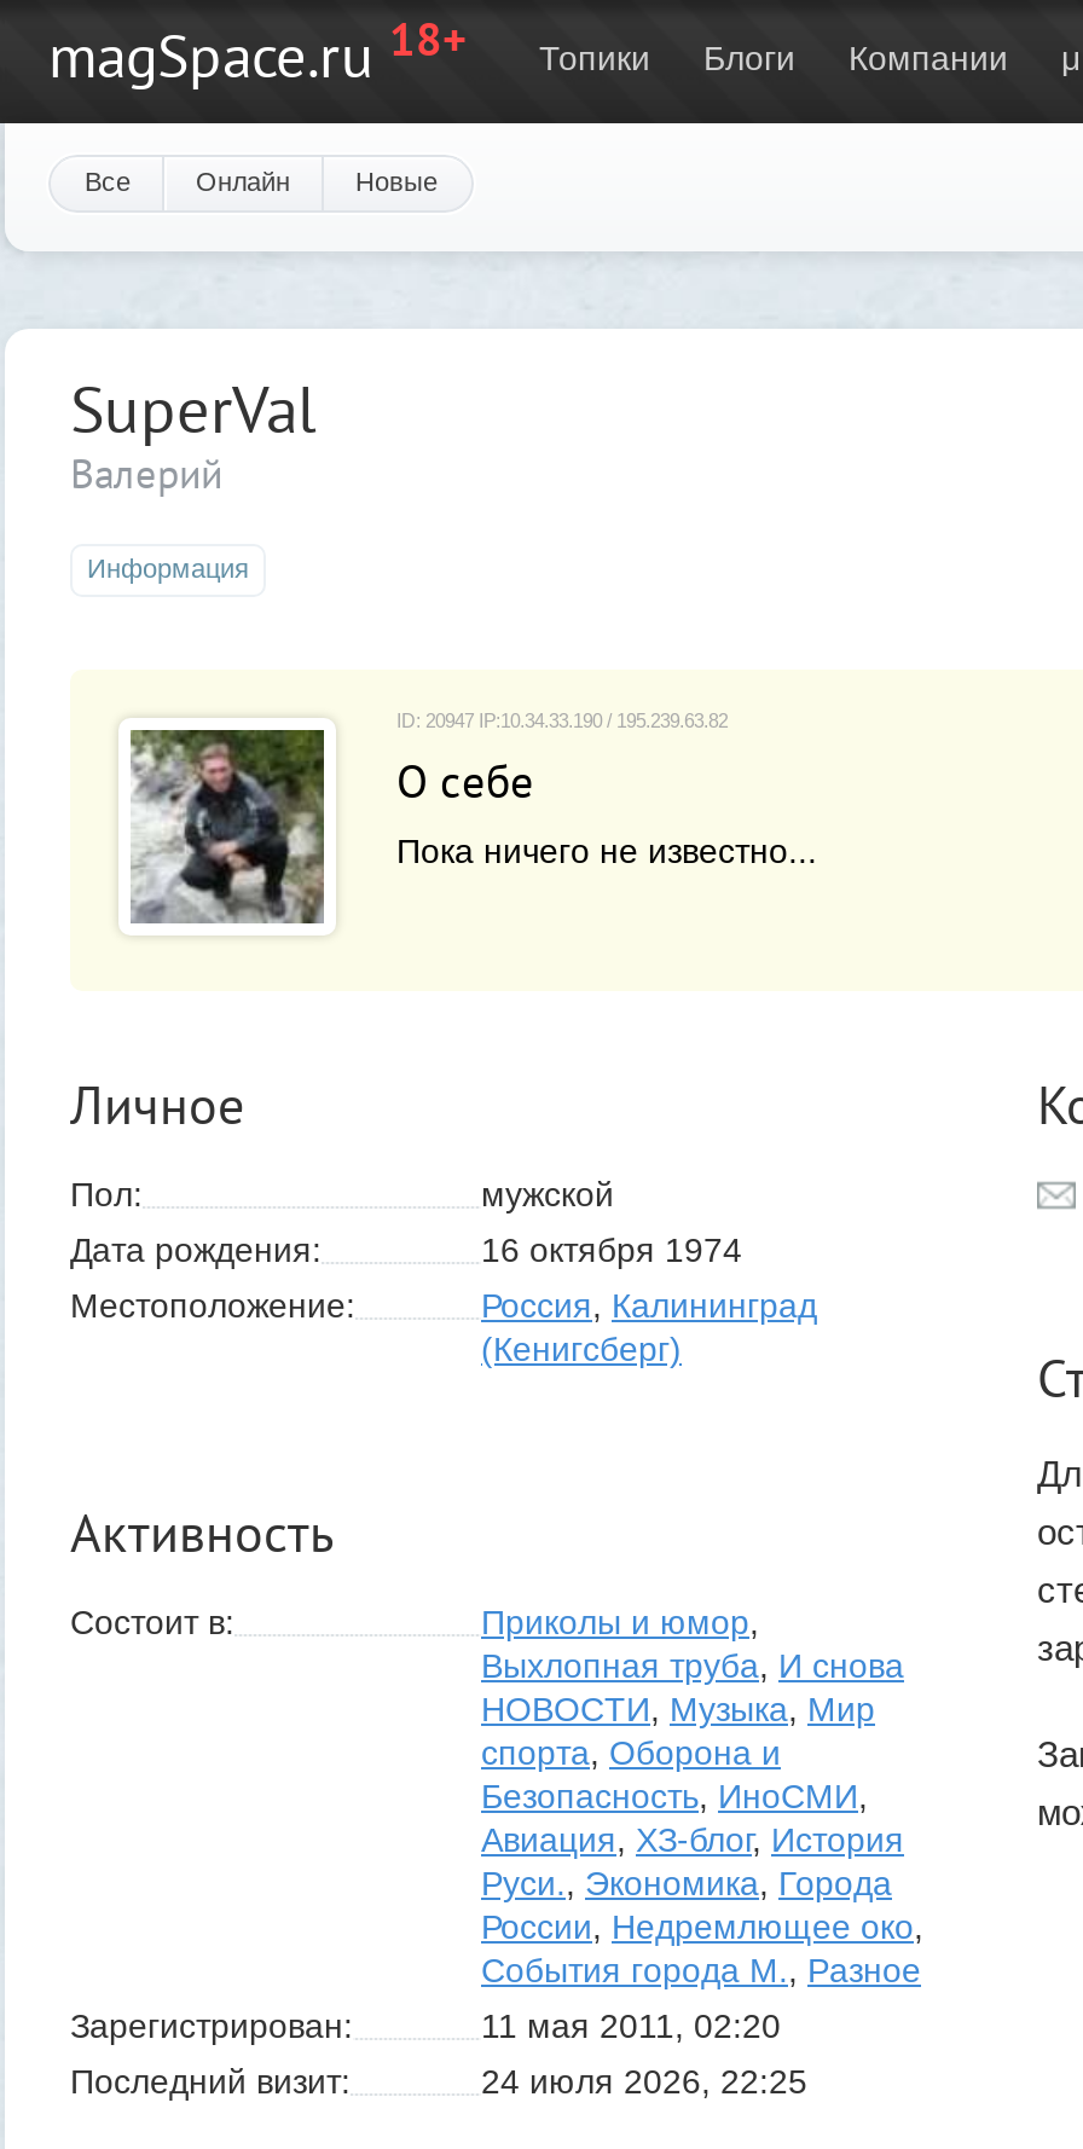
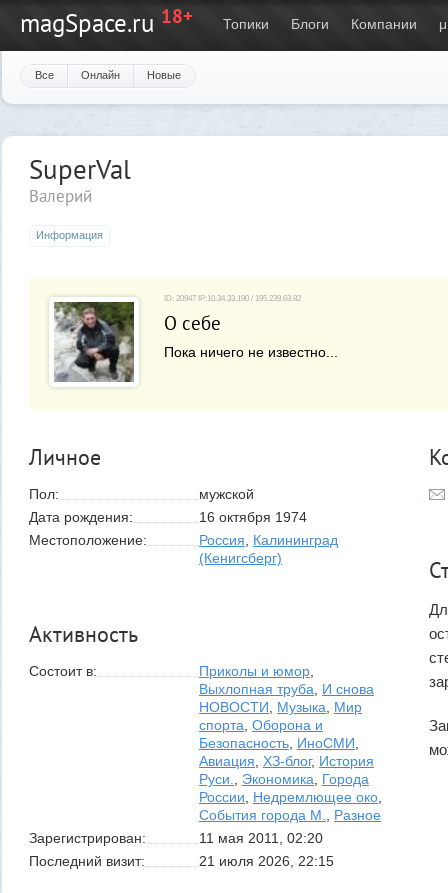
- 24 июля 2026, 22:25
+ 21 июля 2026, 22:15
